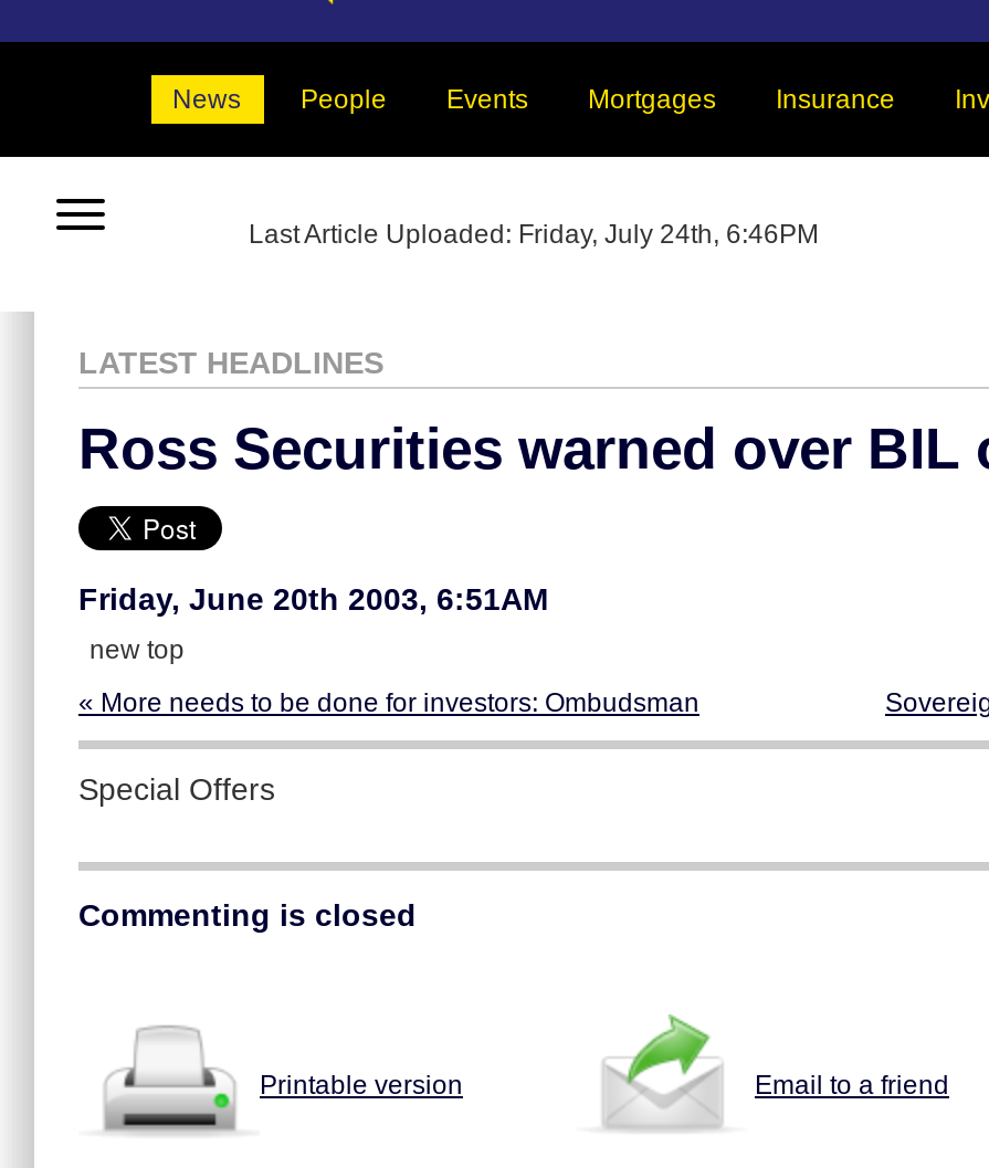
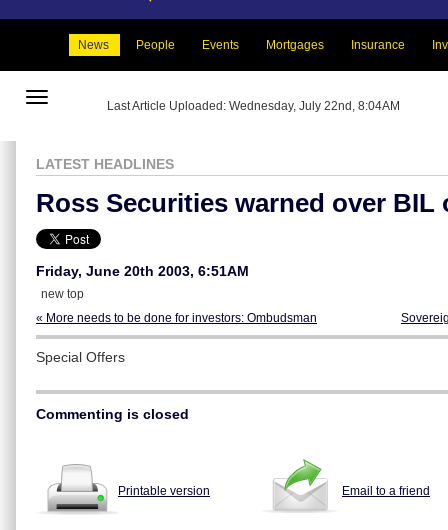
- Last Article Uploaded: Friday, July 24th, 6:46PM
+ Last Article Uploaded: Wednesday, July 22nd, 8:04AM
